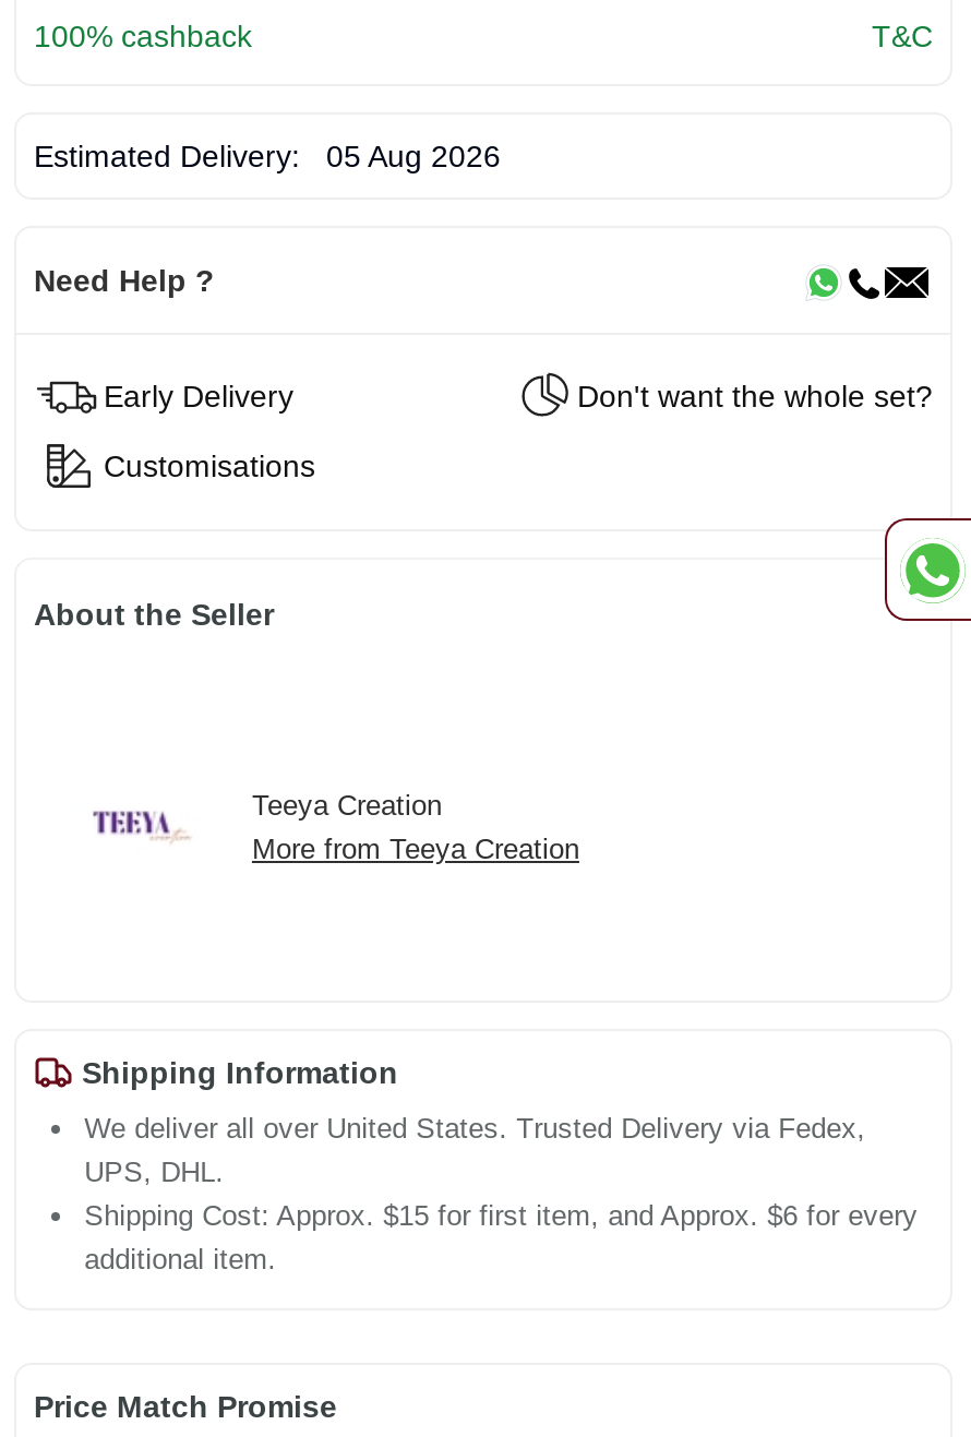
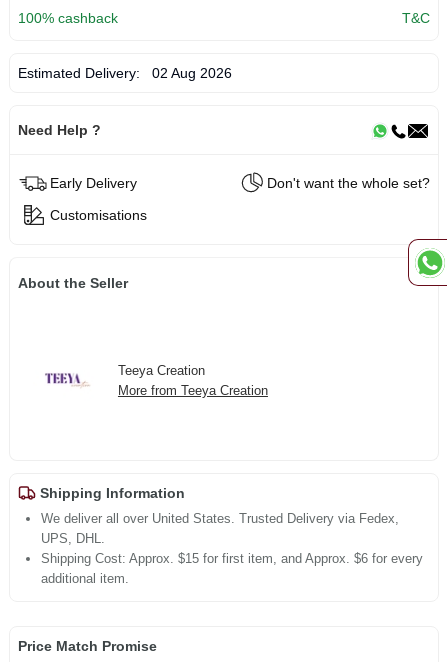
- Estimated Delivery: 05 Aug 2026
+ Estimated Delivery: 02 Aug 2026
